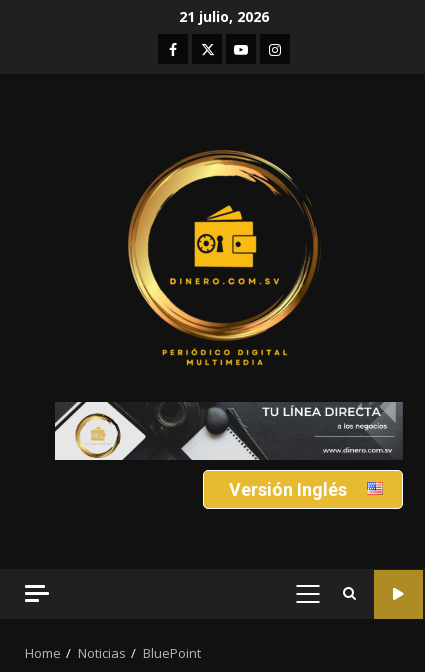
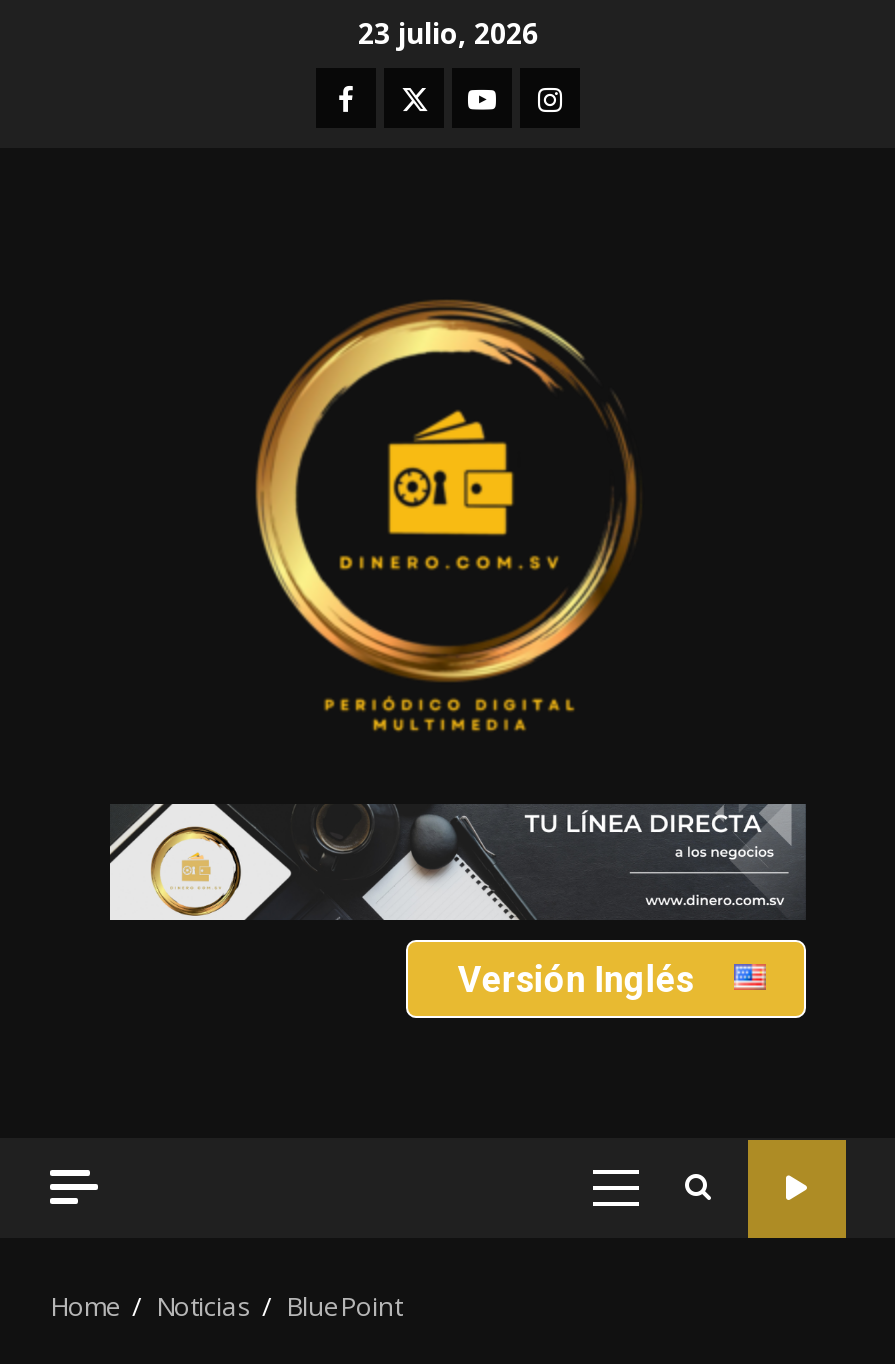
- 21 julio, 2026
+ 23 julio, 2026
